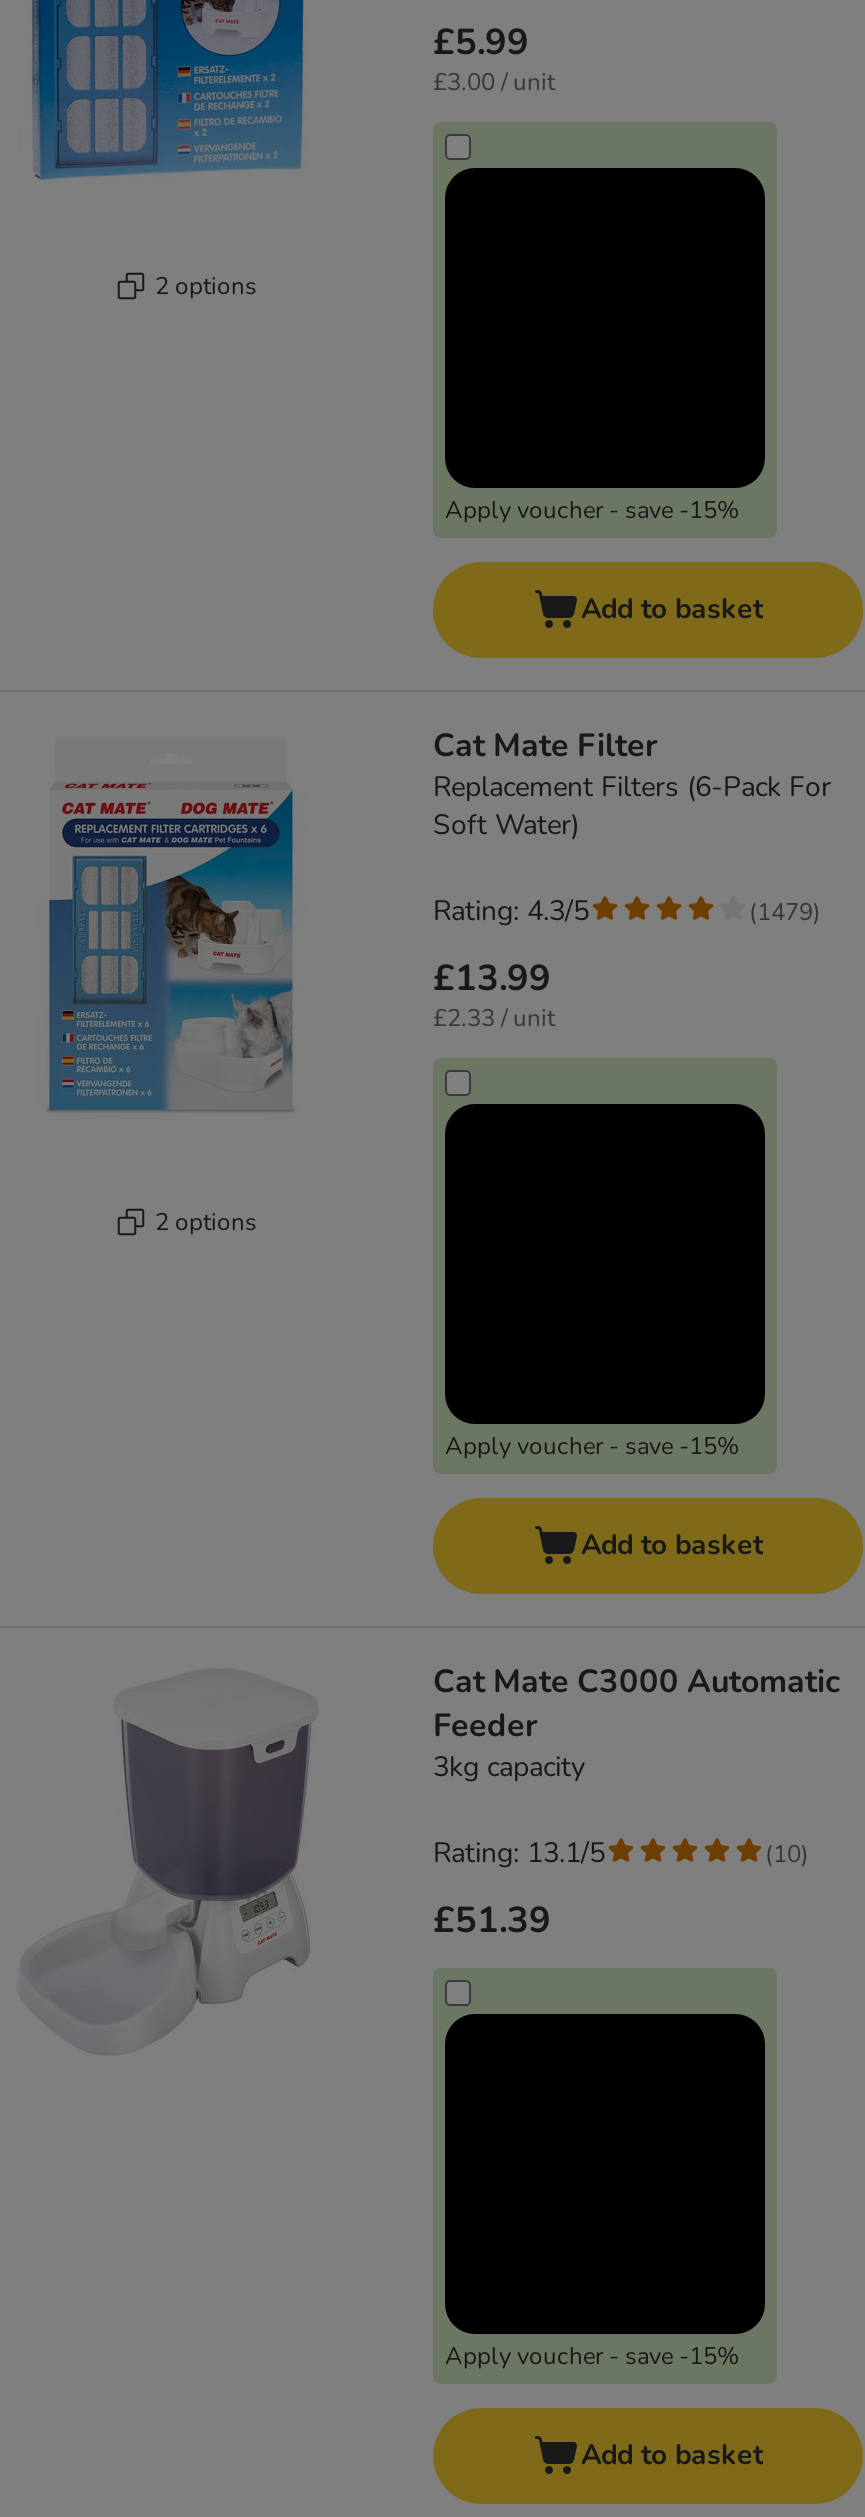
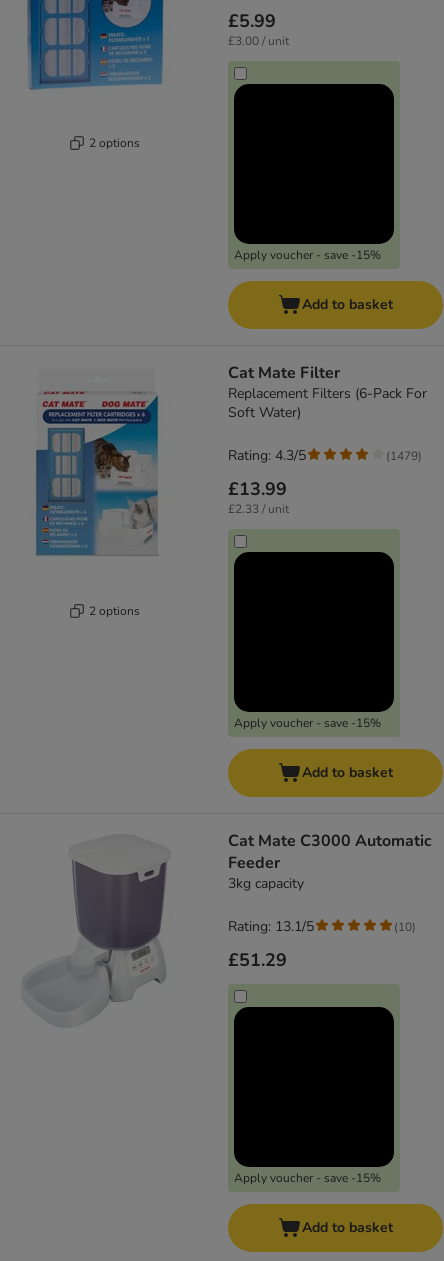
- £51.39
+ £51.29
